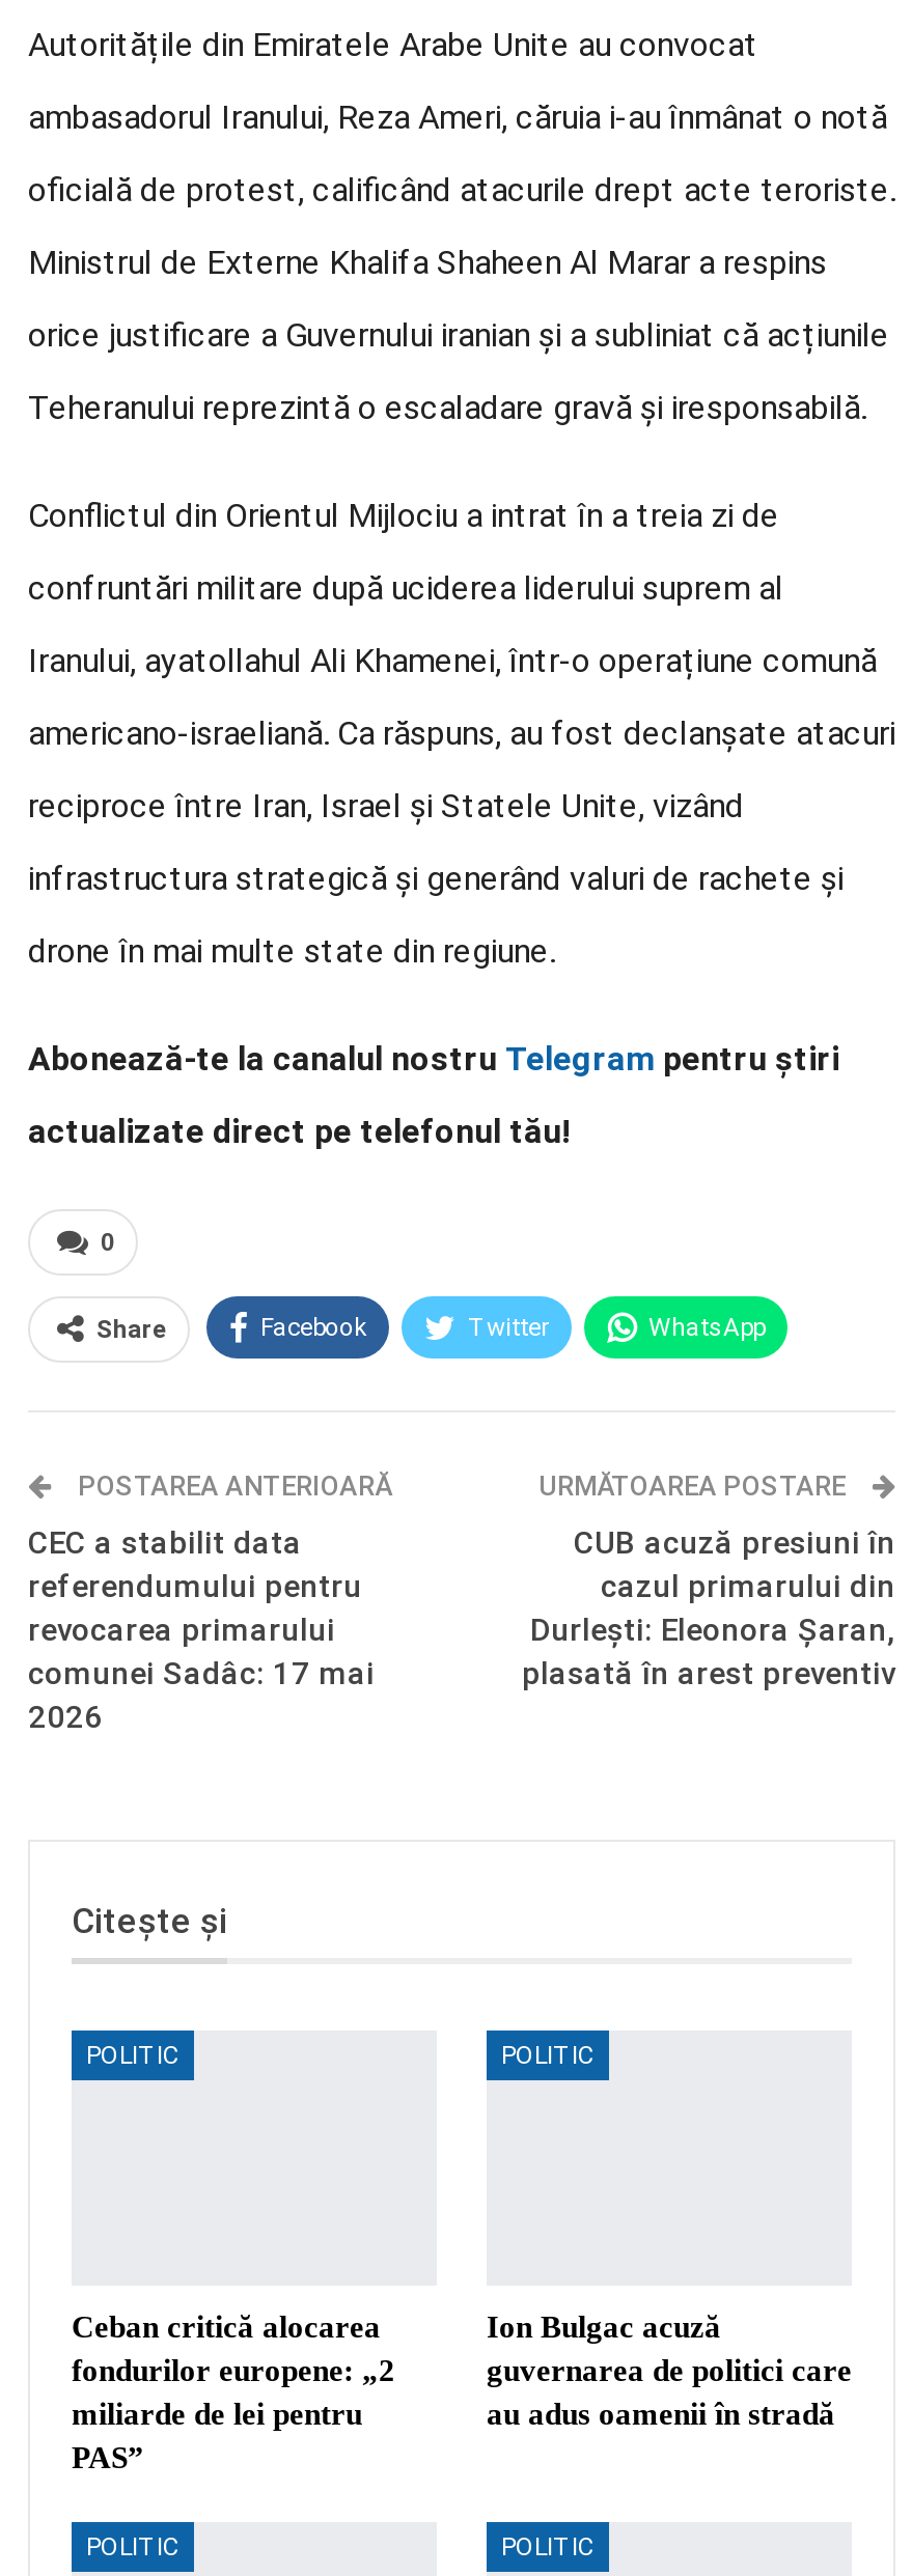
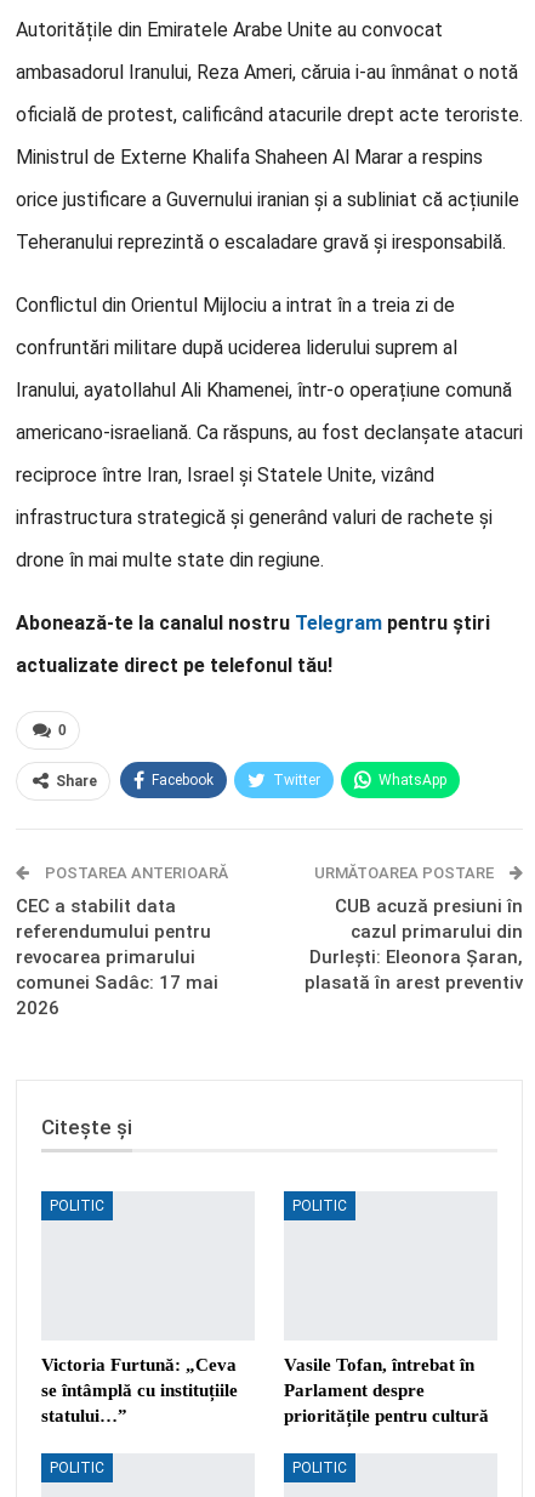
- Ceban critică alocarea
- fondurilor europene: „2
- miliarde de lei pentru
- PAS”
+ Victoria Furtună: „Ceva
+ se întâmplă cu instituțiile
+ statului…”

- Ion Bulgac acuză
- guvernarea de politici care
- au adus oamenii în stradă
+ Vasile Tofan, întrebat în
+ Parlament despre
+ prioritățile pentru cultură
